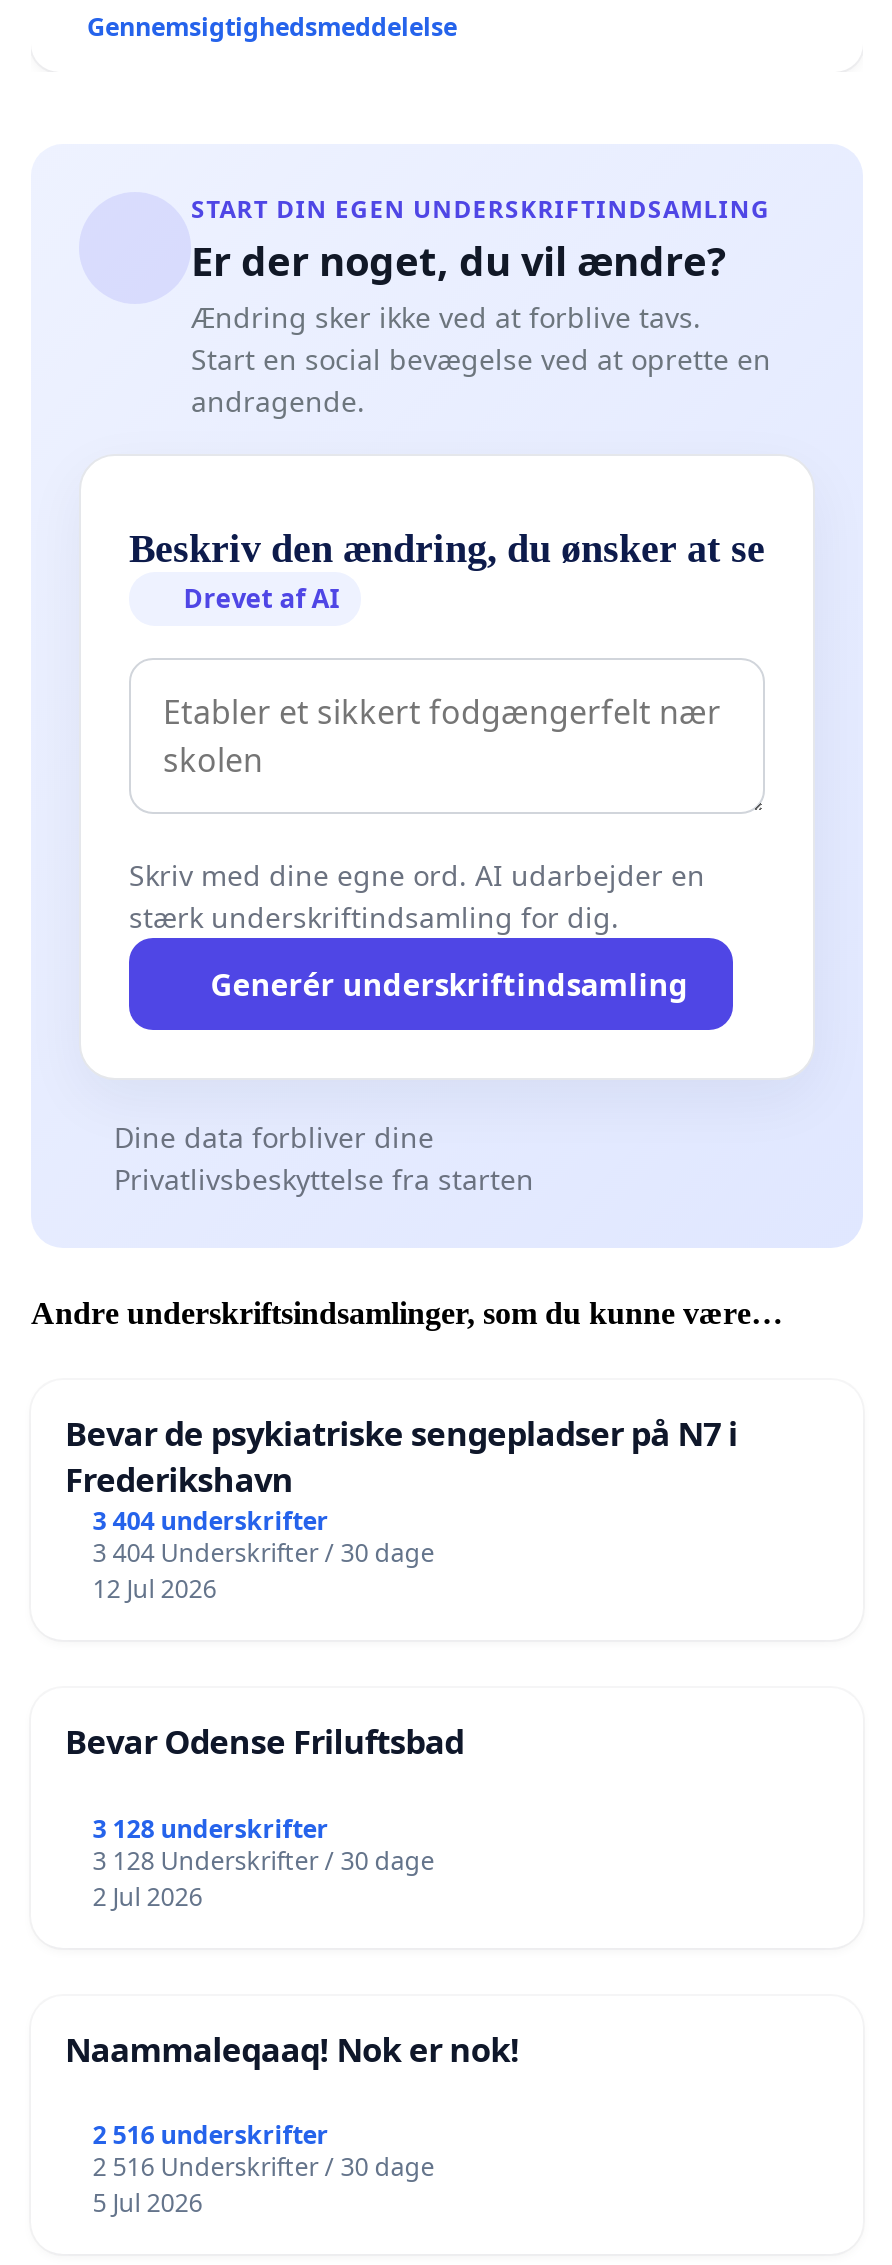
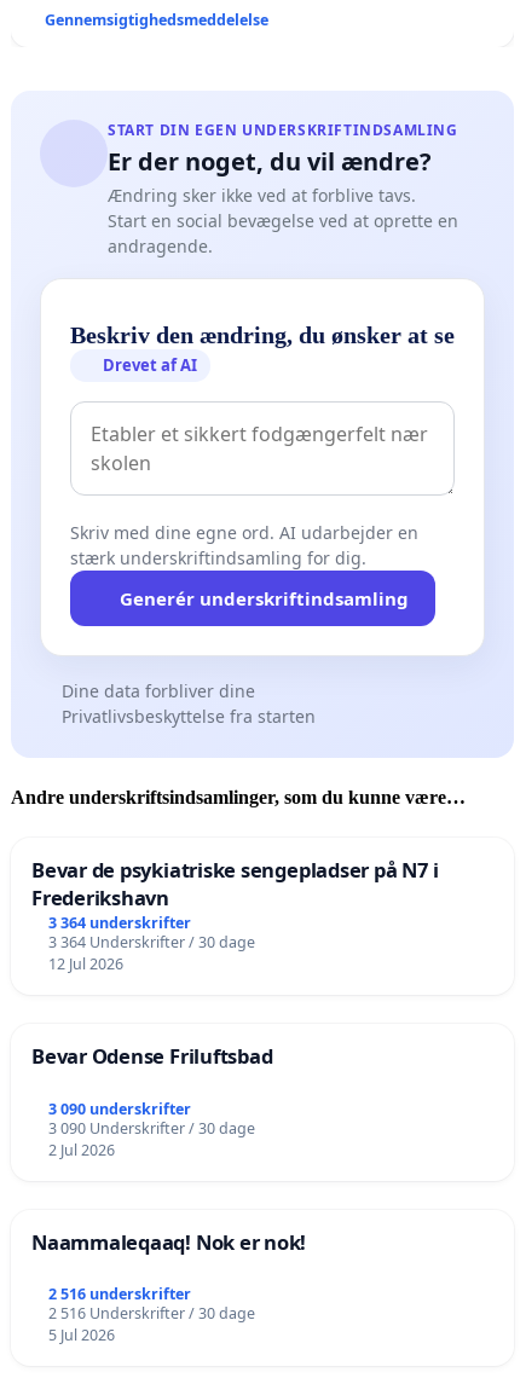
- 3 404 underskrifter
+ 3 364 underskrifter

- 3 404 Underskrifter / 30 dage
+ 3 364 Underskrifter / 30 dage

- 3 128 underskrifter
+ 3 090 underskrifter

- 3 128 Underskrifter / 30 dage
+ 3 090 Underskrifter / 30 dage
